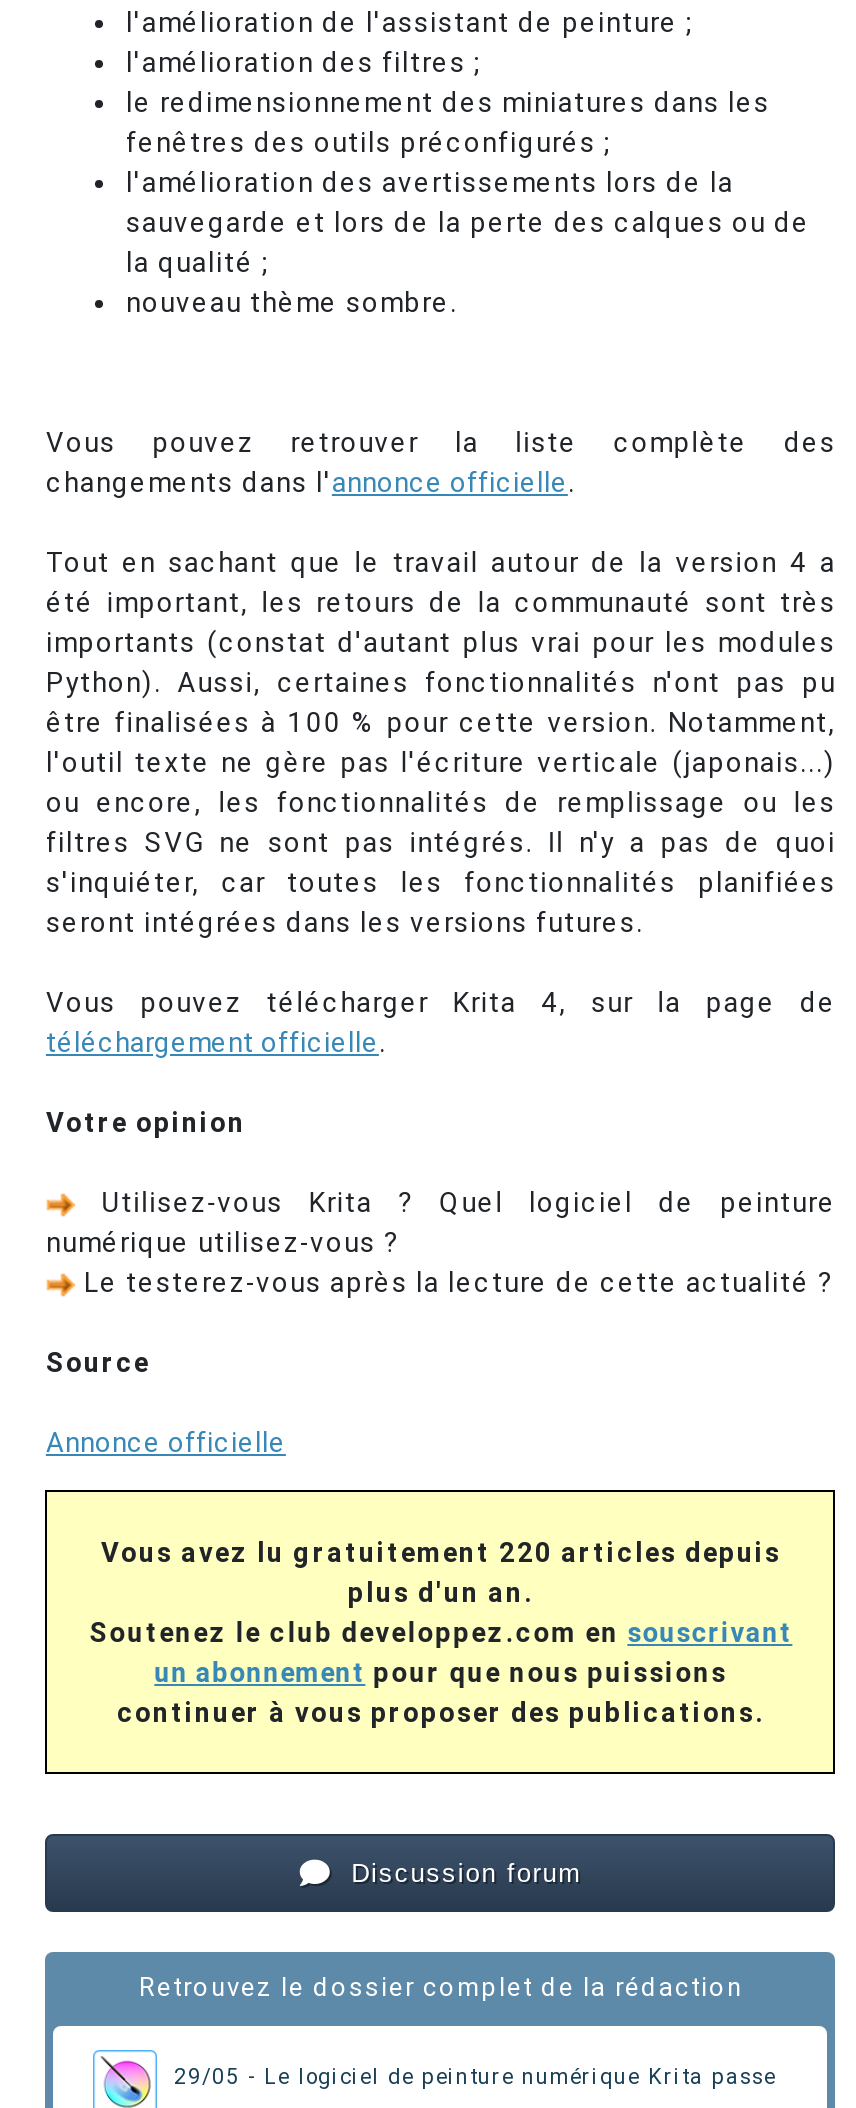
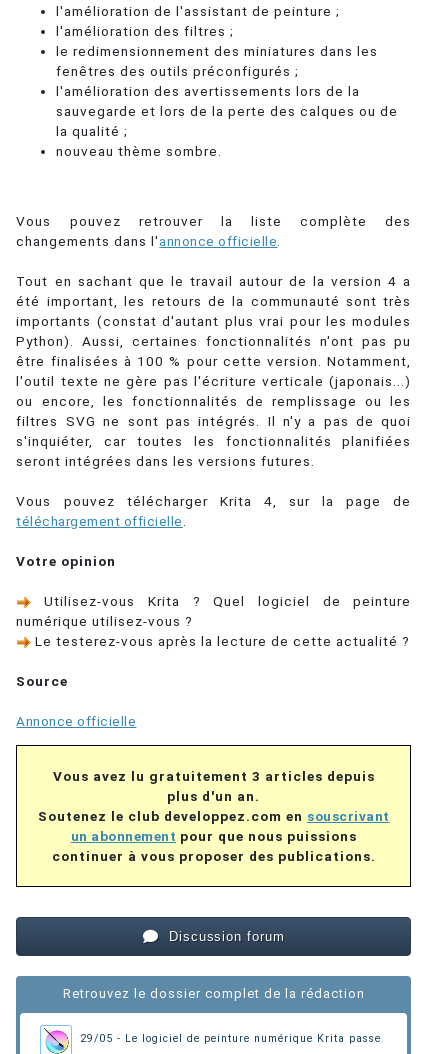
- Vous avez lu gratuitement 220 articles depuis
+ Vous avez lu gratuitement 3 articles depuis
